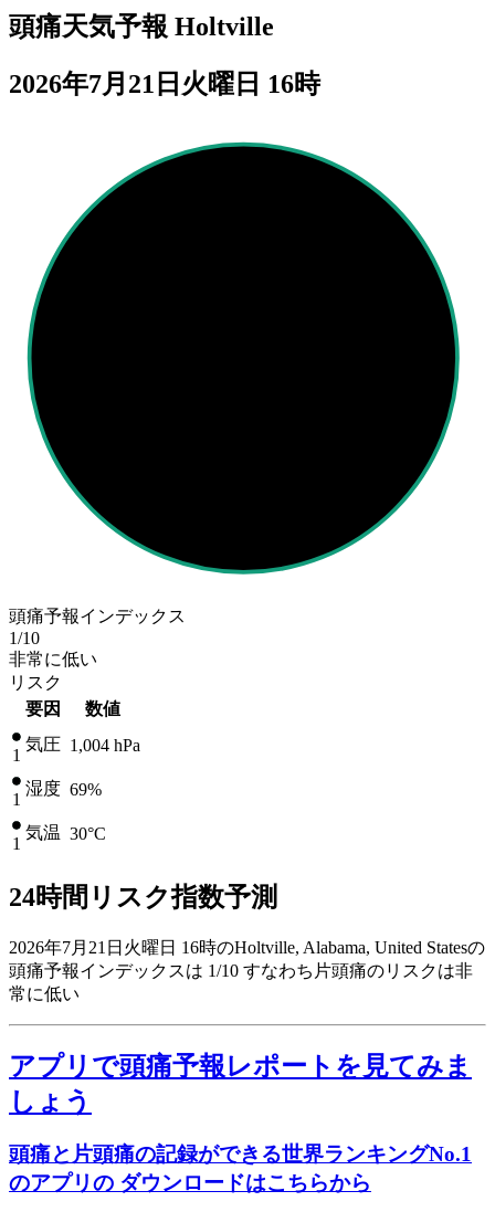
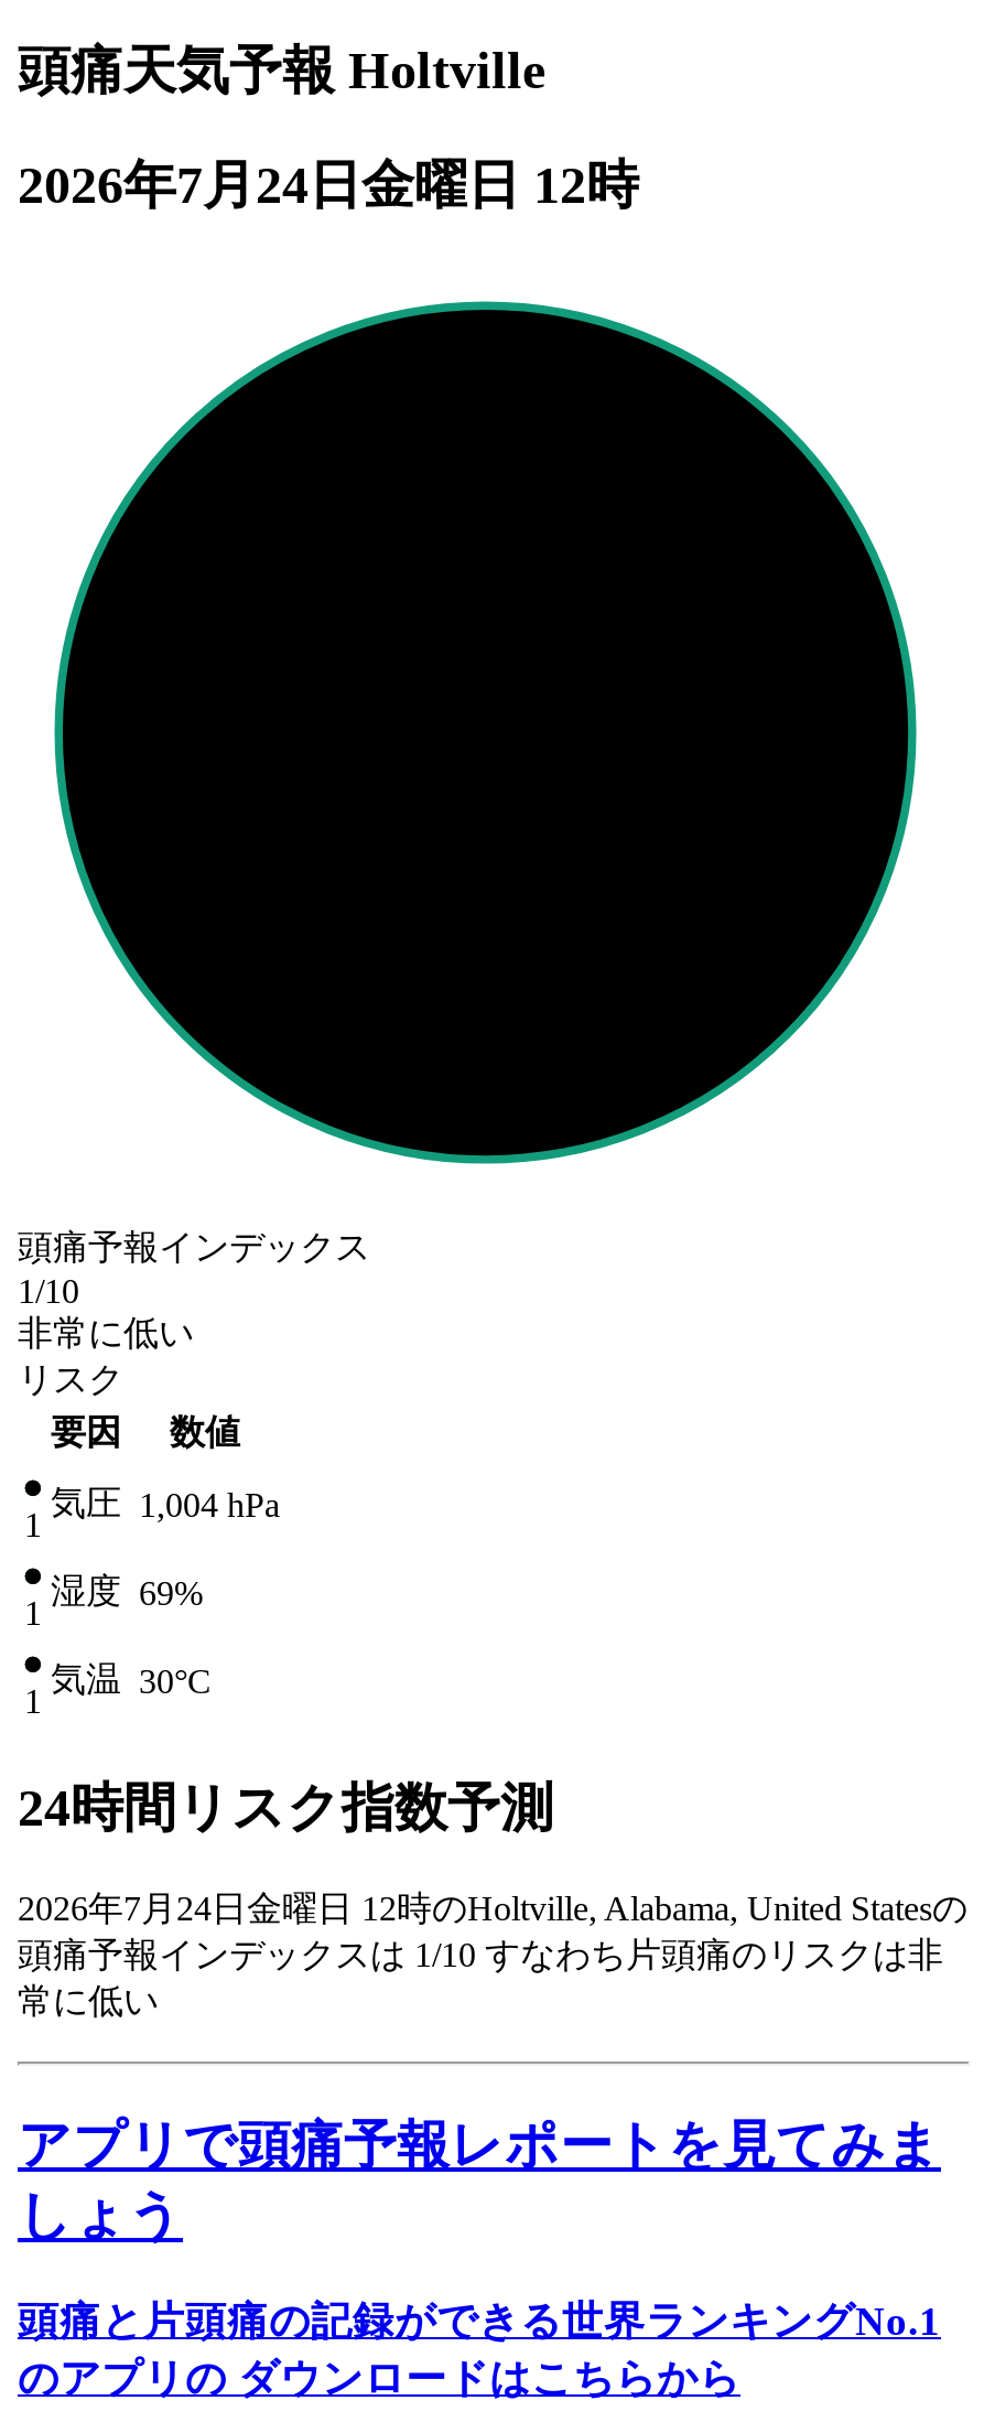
- 2026年7月21日火曜日 16時
+ 2026年7月24日金曜日 12時

- 2026年7月21日火曜日 16時のHoltville, Alabama, United Statesの
+ 2026年7月24日金曜日 12時のHoltville, Alabama, United Statesの
